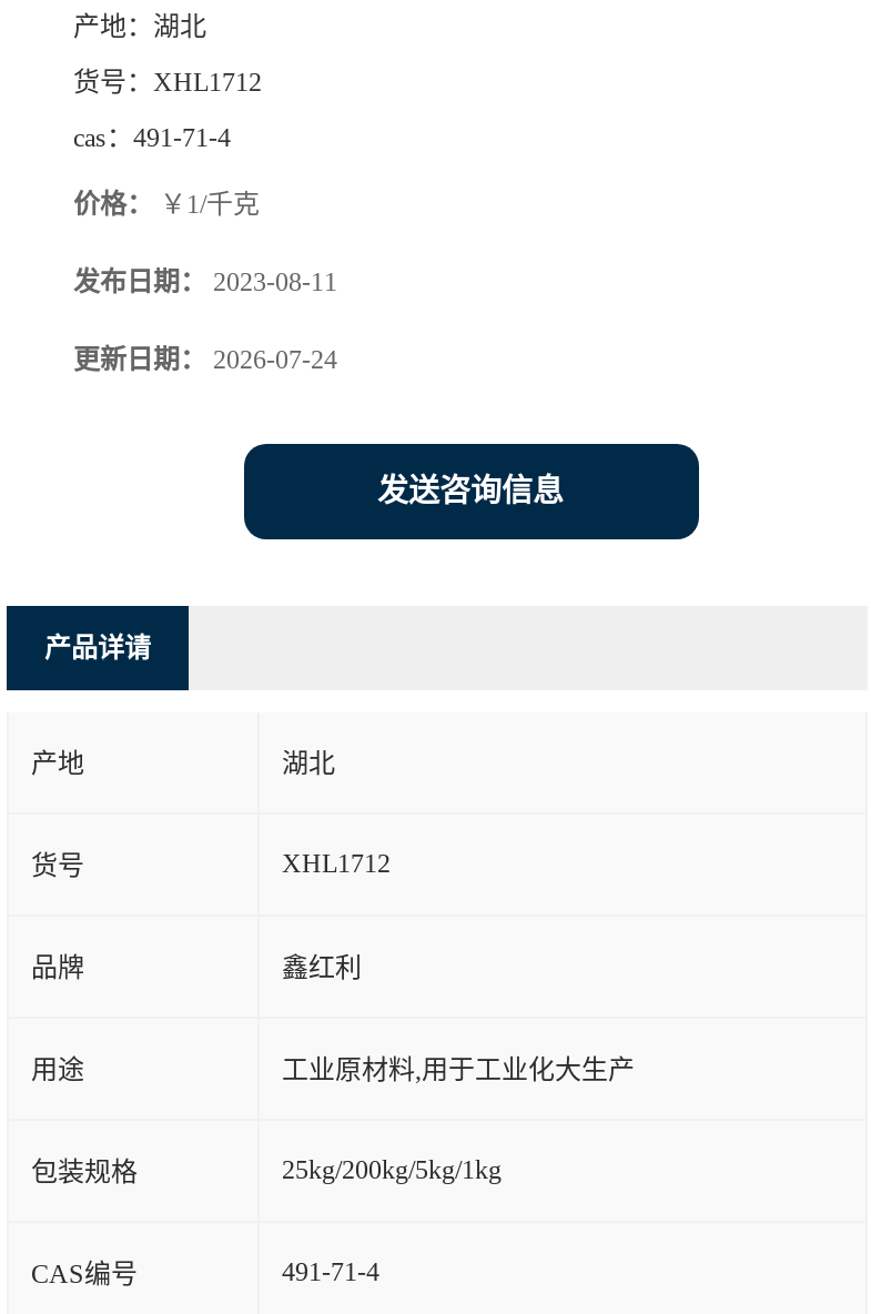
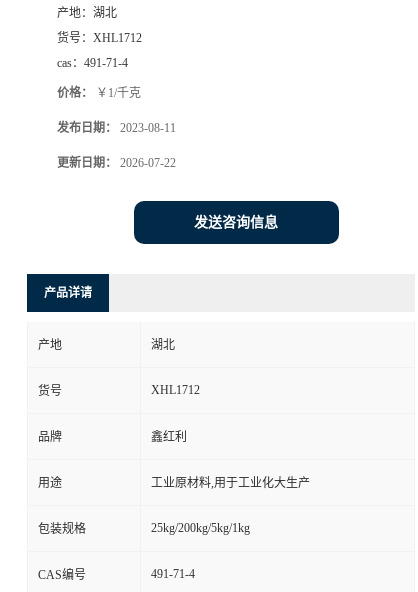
- 更新日期：2026-07-24
+ 更新日期：2026-07-22
